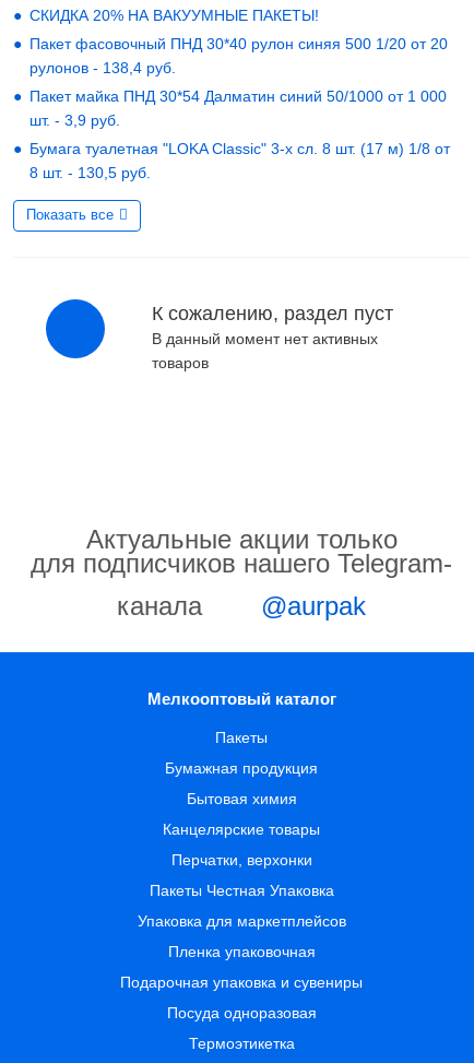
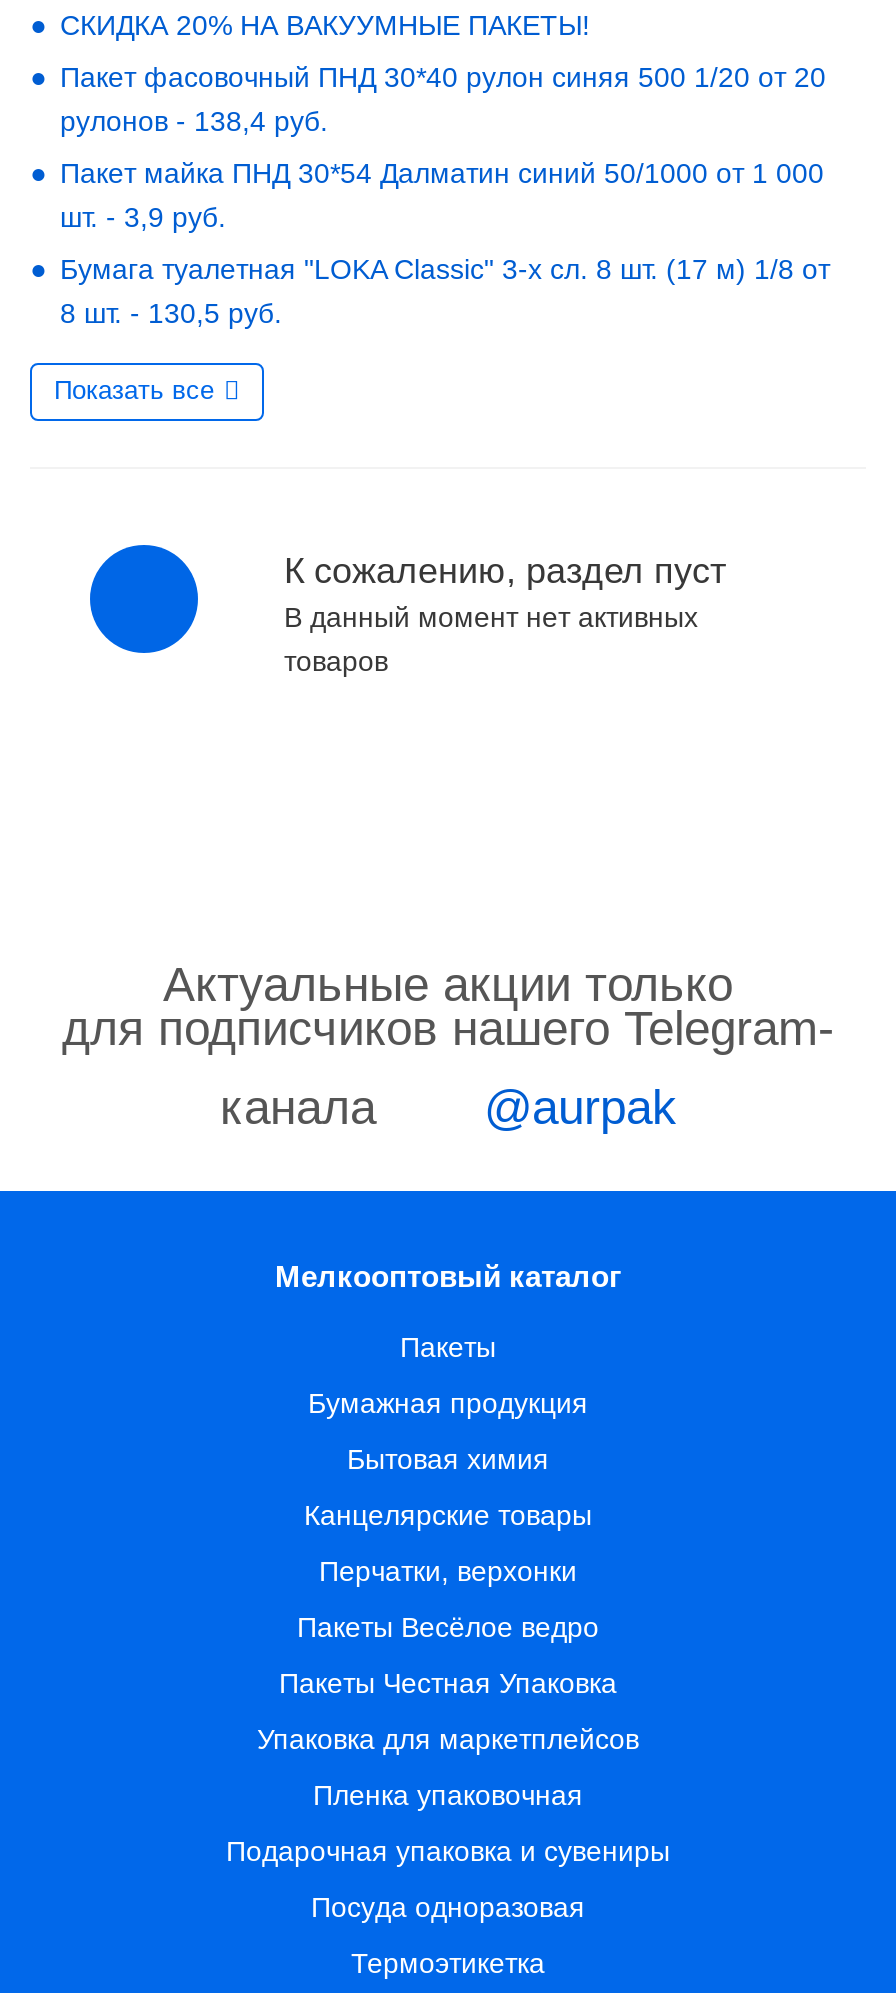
+ Пакеты Весёлое ведро
